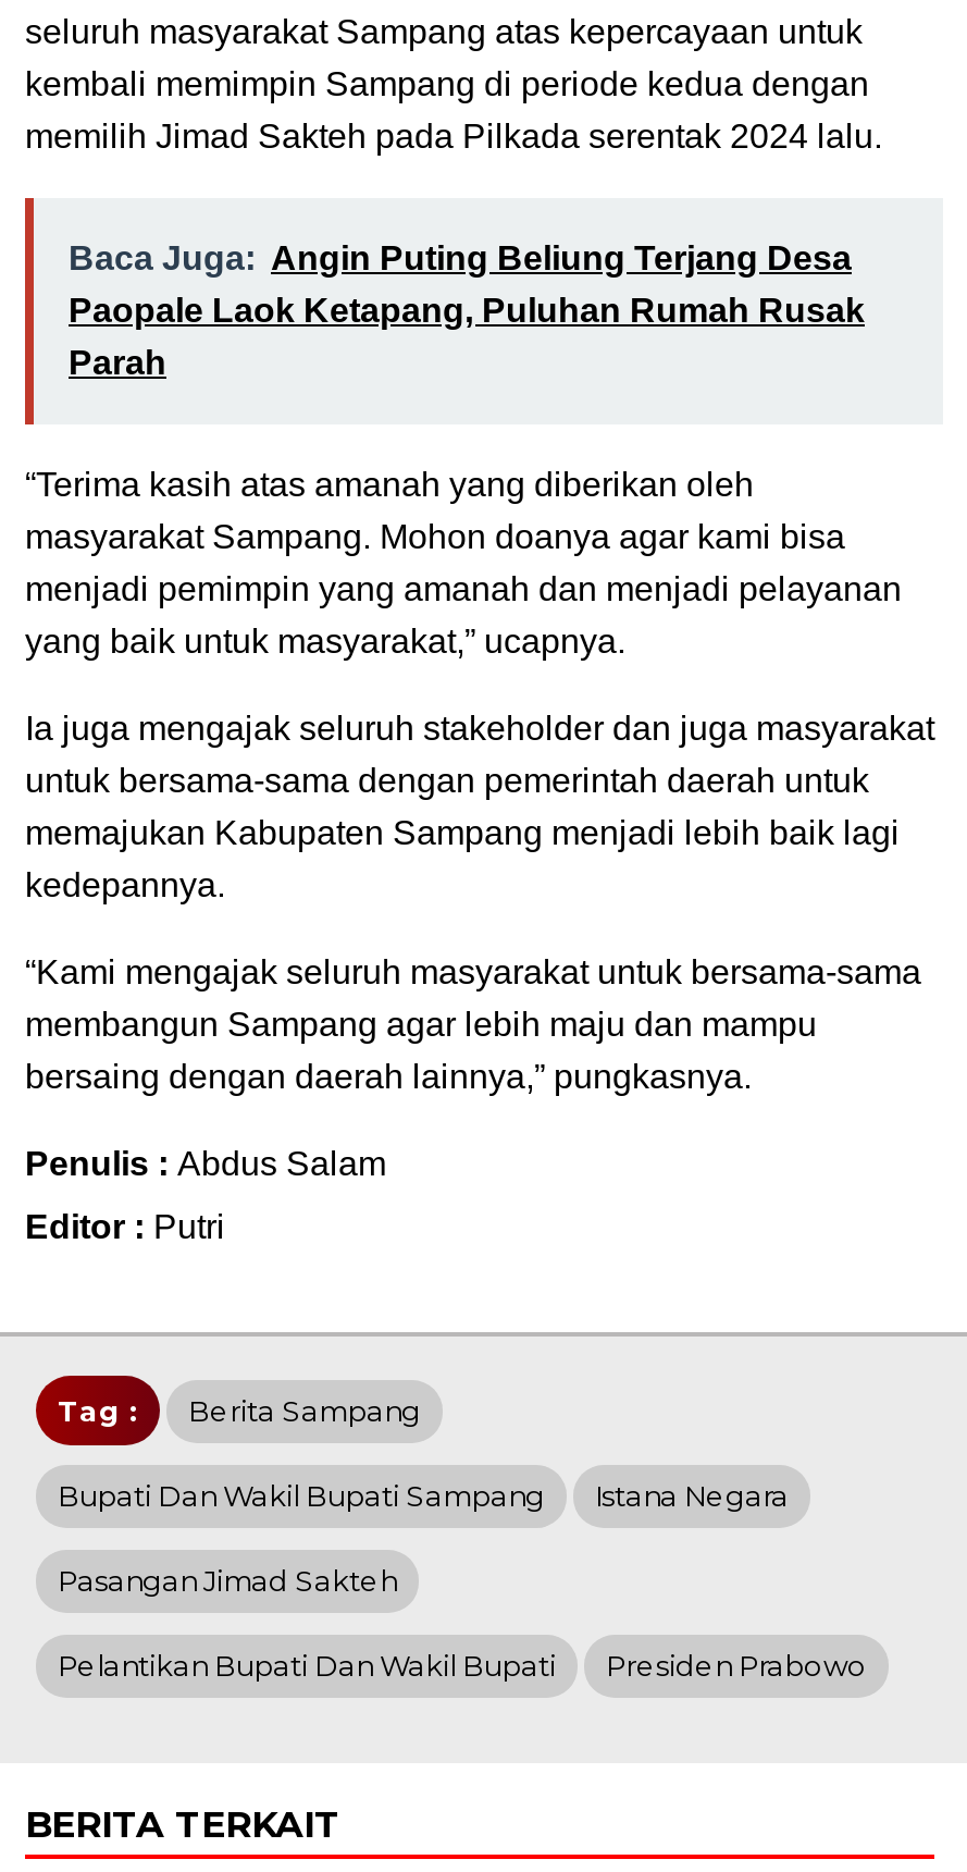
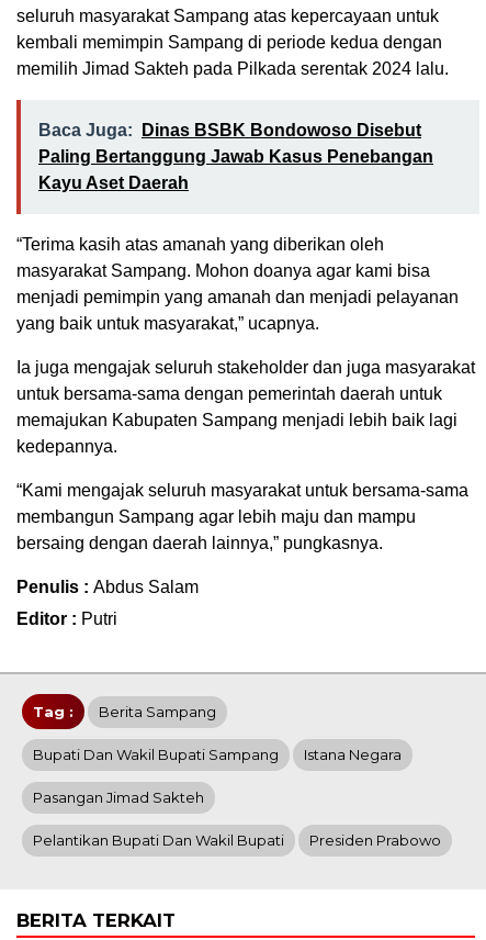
- Baca Juga: Angin Puting Beliung Terjang Desa
- Paopale Laok Ketapang, Puluhan Rumah Rusak
- Parah
+ Baca Juga: Dinas BSBK Bondowoso Disebut
+ Paling Bertanggung Jawab Kasus Penebangan
+ Kayu Aset Daerah
